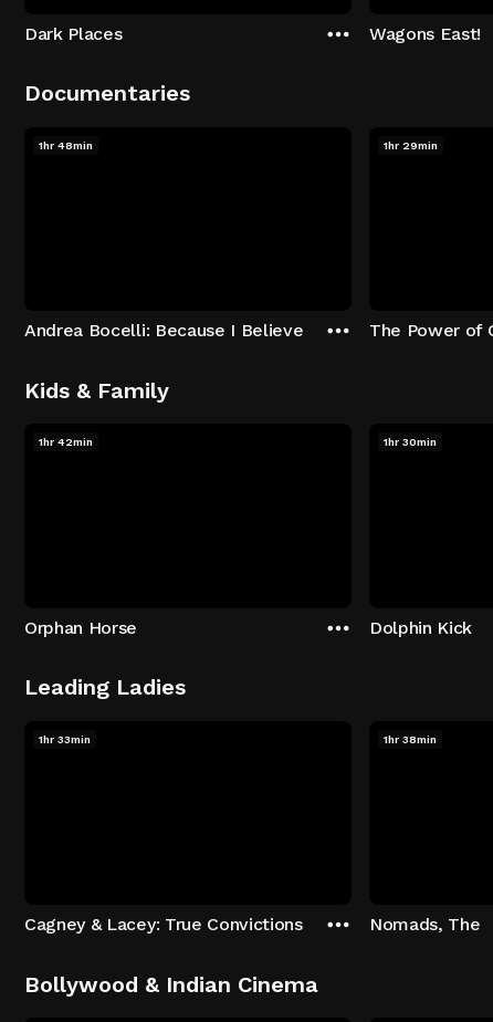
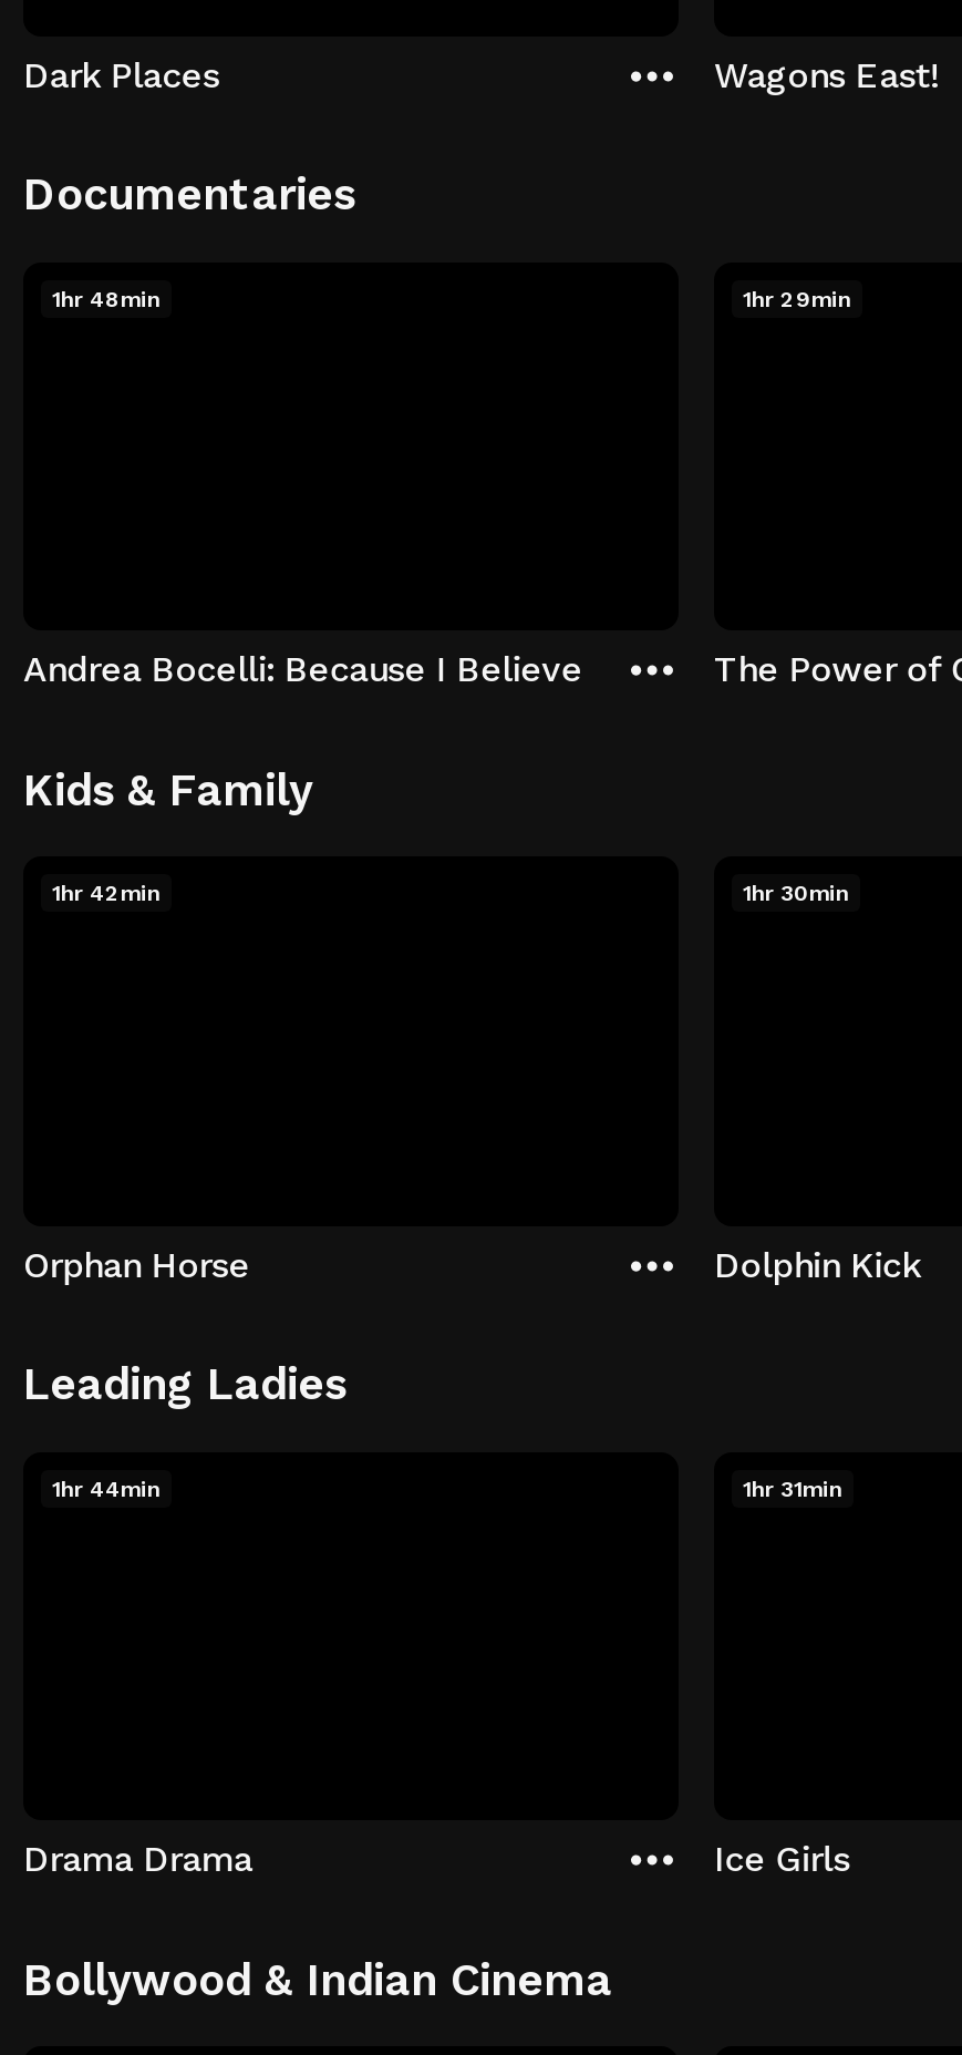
- 1hr 33min
+ 1hr 44min

- 1hr 38min
+ 1hr 31min

- Cagney & Lacey: True Convictions
+ Drama Drama

- Nomads, The
+ Ice Girls
